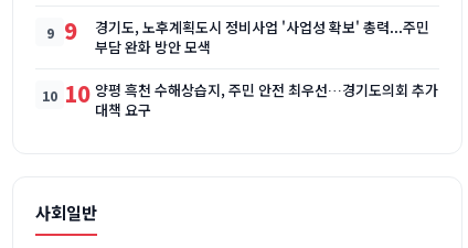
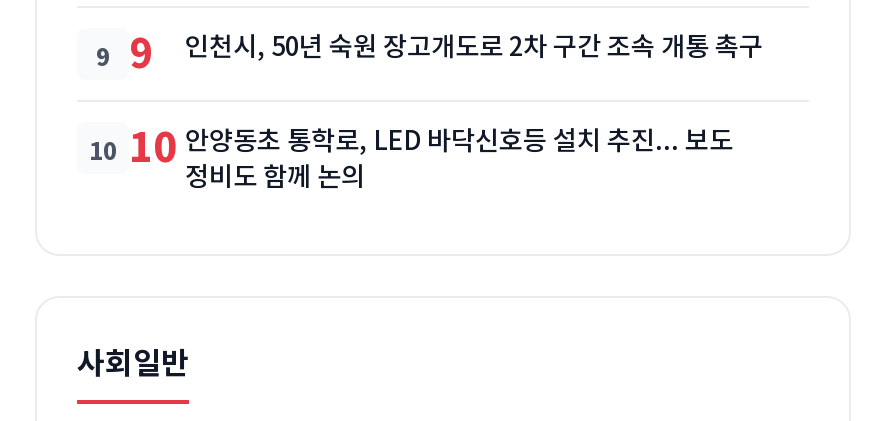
- 경기도, 노후계획도시 정비사업 '사업성 확보' 총력...주민
- 부담 완화 방안 모색
+ 인천시, 50년 숙원 장고개도로 2차 구간 조속 개통 촉구

- 10 양평 흑천 수해상습지, 주민 안전 최우선…경기도의회 추가
- 대책 요구
+ 10 안양동초 통학로, LED 바닥신호등 설치 추진... 보도
+ 정비도 함께 논의
